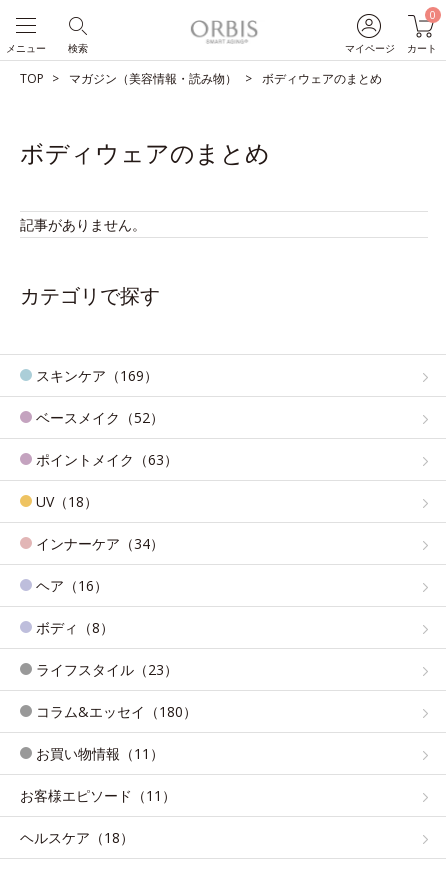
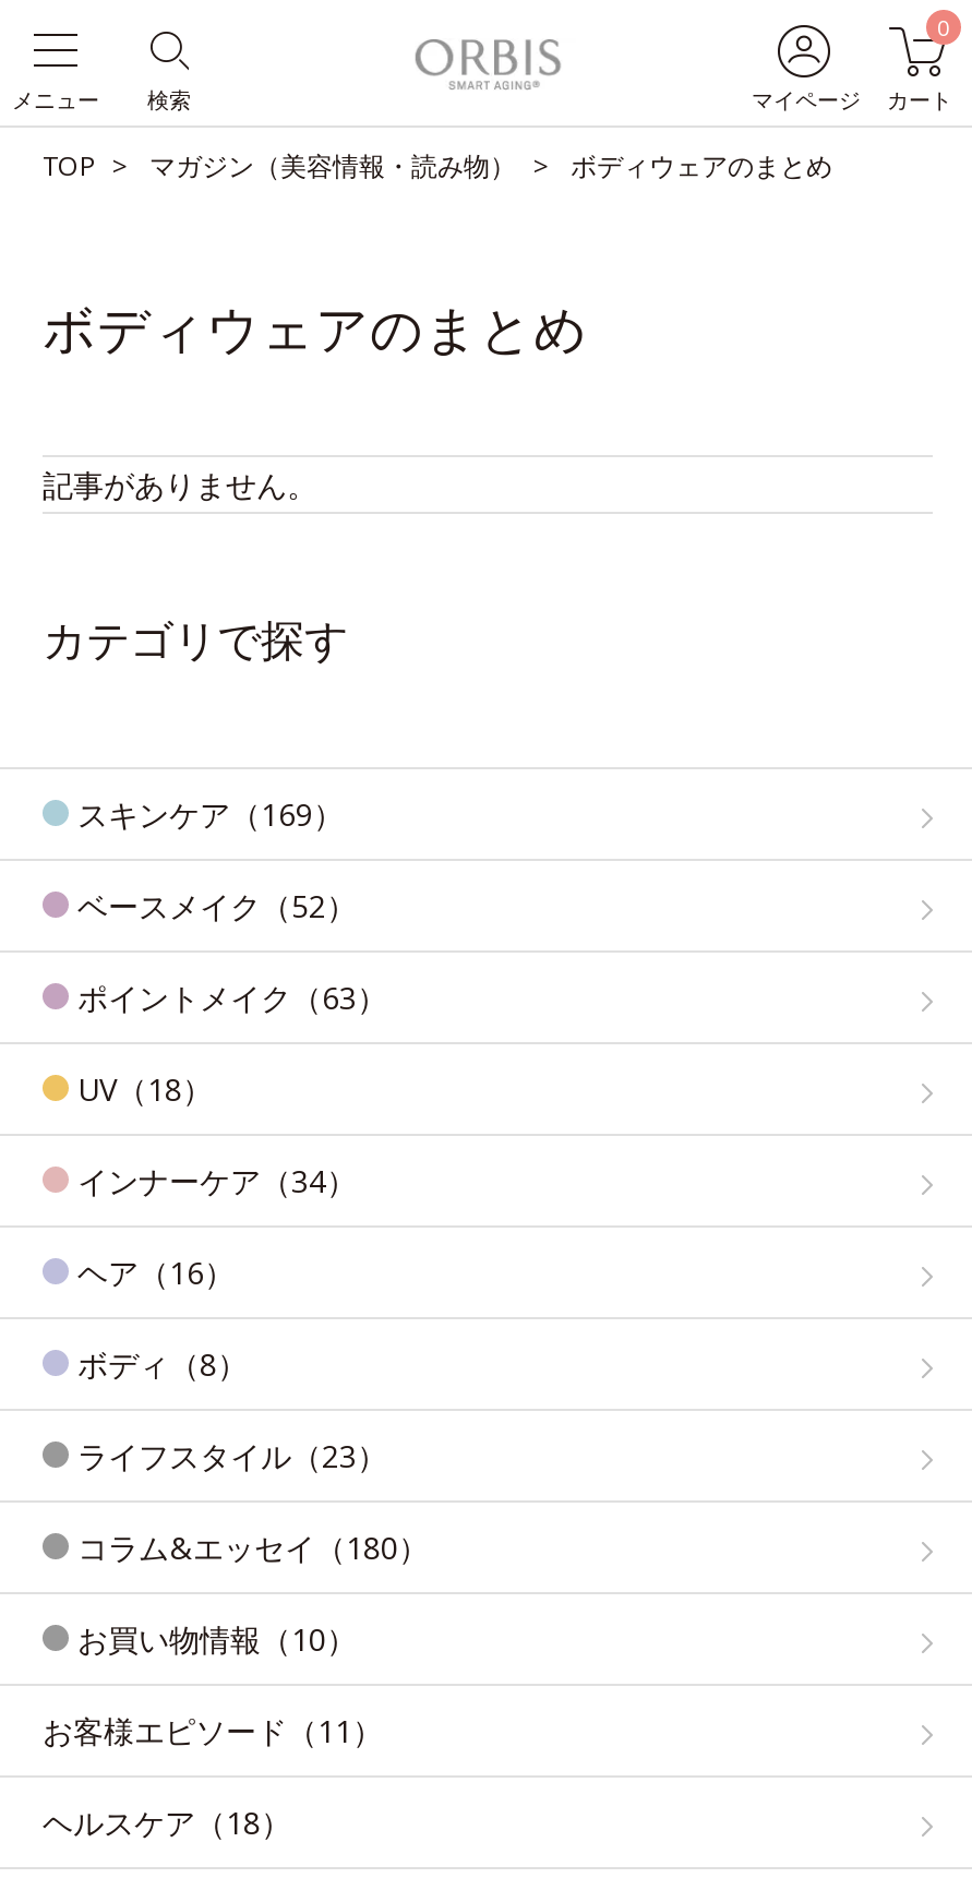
- お買い物情報（11）
+ お買い物情報（10）
